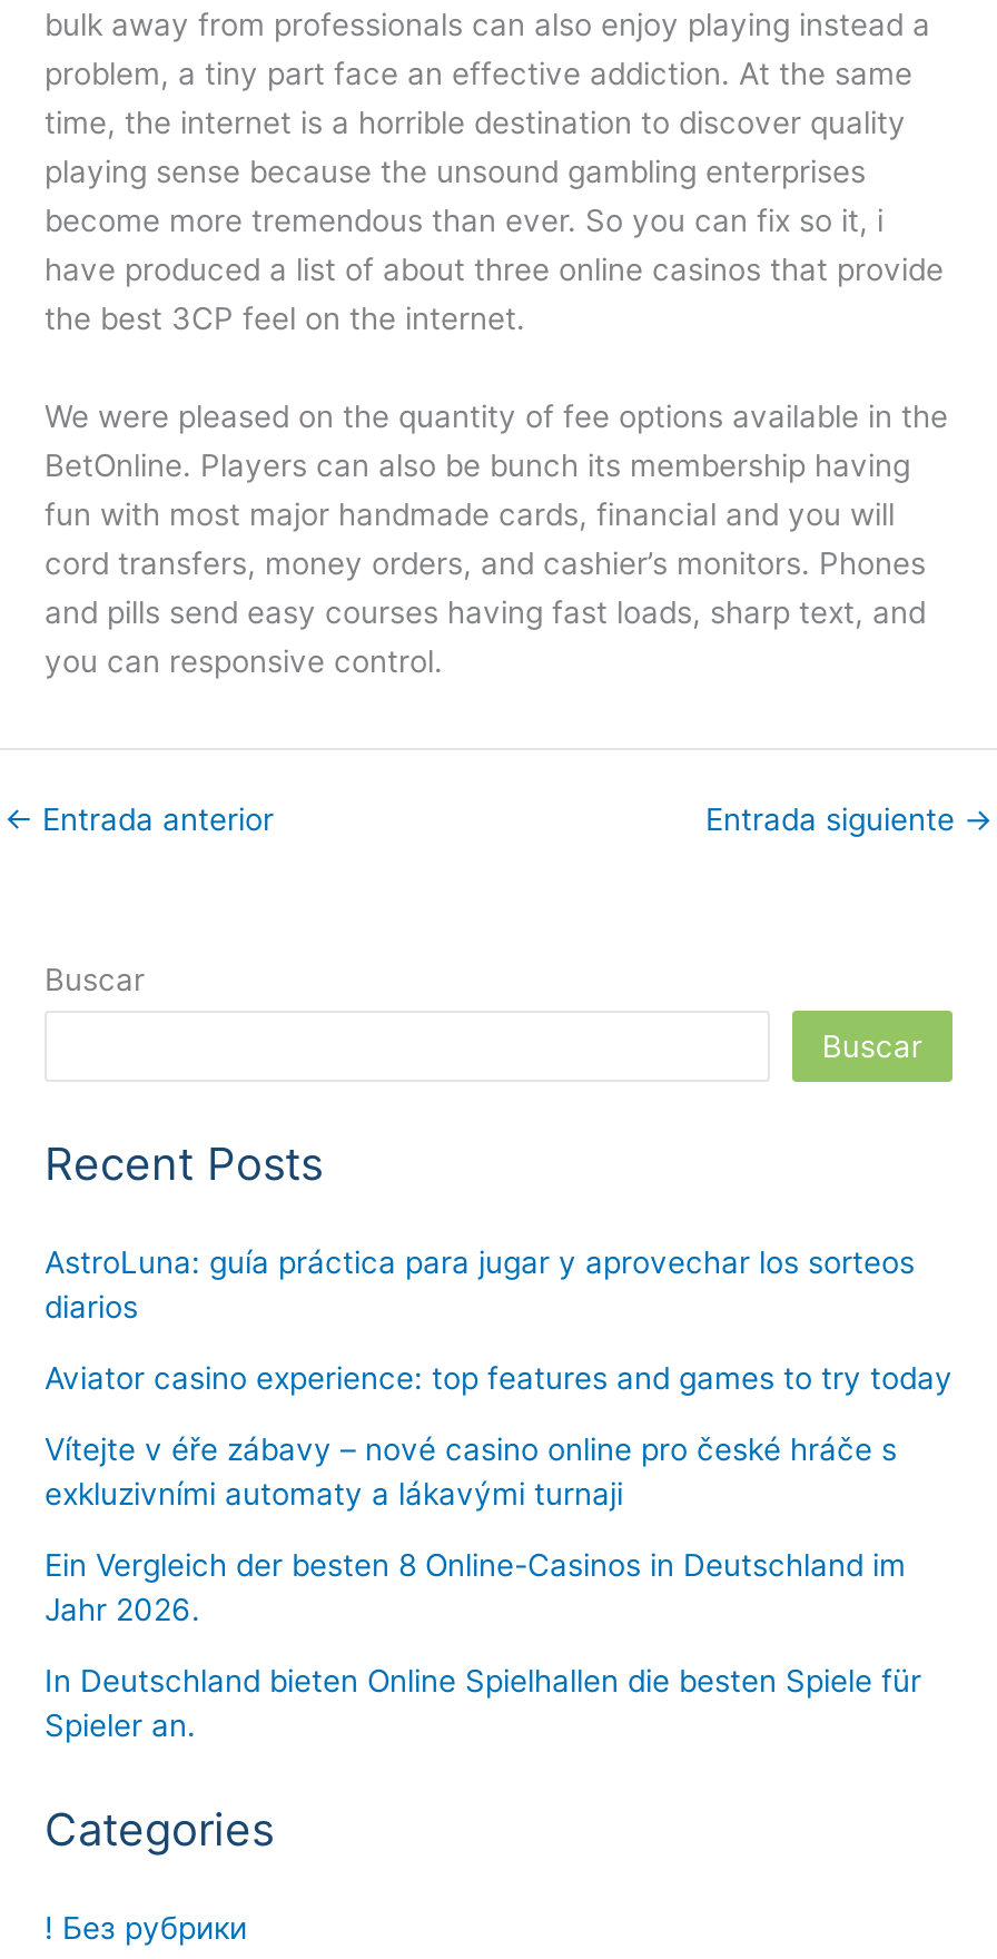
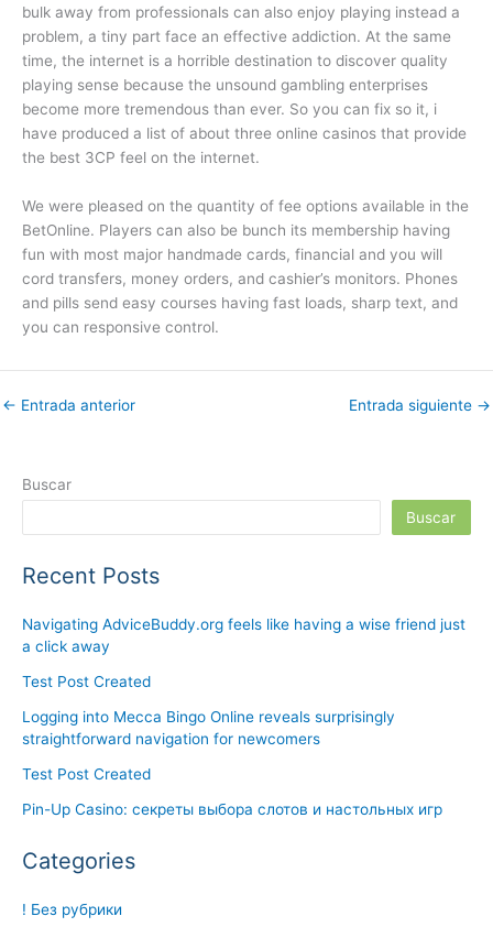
- AstroLuna: guía práctica para jugar y aprovechar los sorteos
- diarios
+ Navigating AdviceBuddy.org feels like having a wise friend just
+ a click away

- Aviator casino experience: top features and games to try today
+ Test Post Created

- Vítejte v éře zábavy – nové casino online pro české hráče s
- exkluzivními automaty a lákavými turnaji
+ Logging into Mecca Bingo Online reveals surprisingly
+ straightforward navigation for newcomers

- Ein Vergleich der besten 8 Online-Casinos in Deutschland im
- Jahr 2026.
+ Test Post Created

- In Deutschland bieten Online Spielhallen die besten Spiele für
- Spieler an.
+ Pin-Up Casino: секреты выбора слотов и настольных игр
